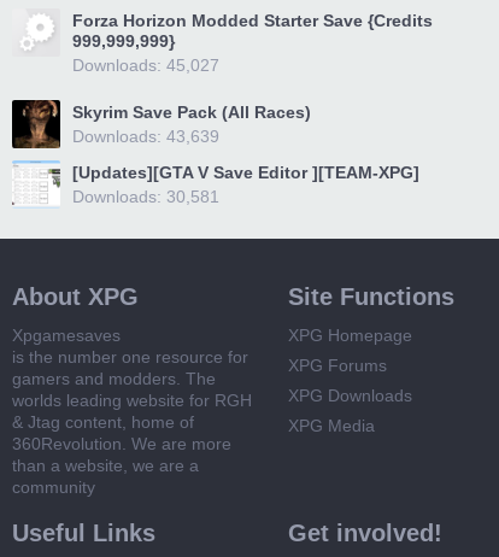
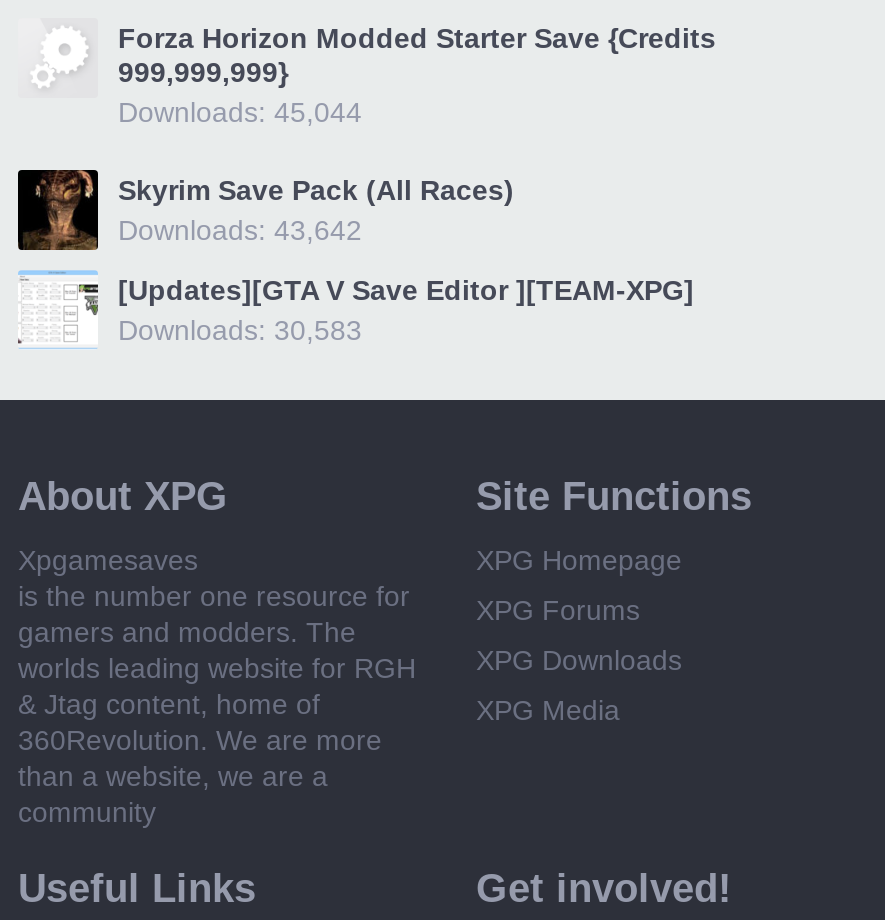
- Downloads: 45,027
+ Downloads: 45,044

- Downloads: 43,639
+ Downloads: 43,642

- Downloads: 30,581
+ Downloads: 30,583
